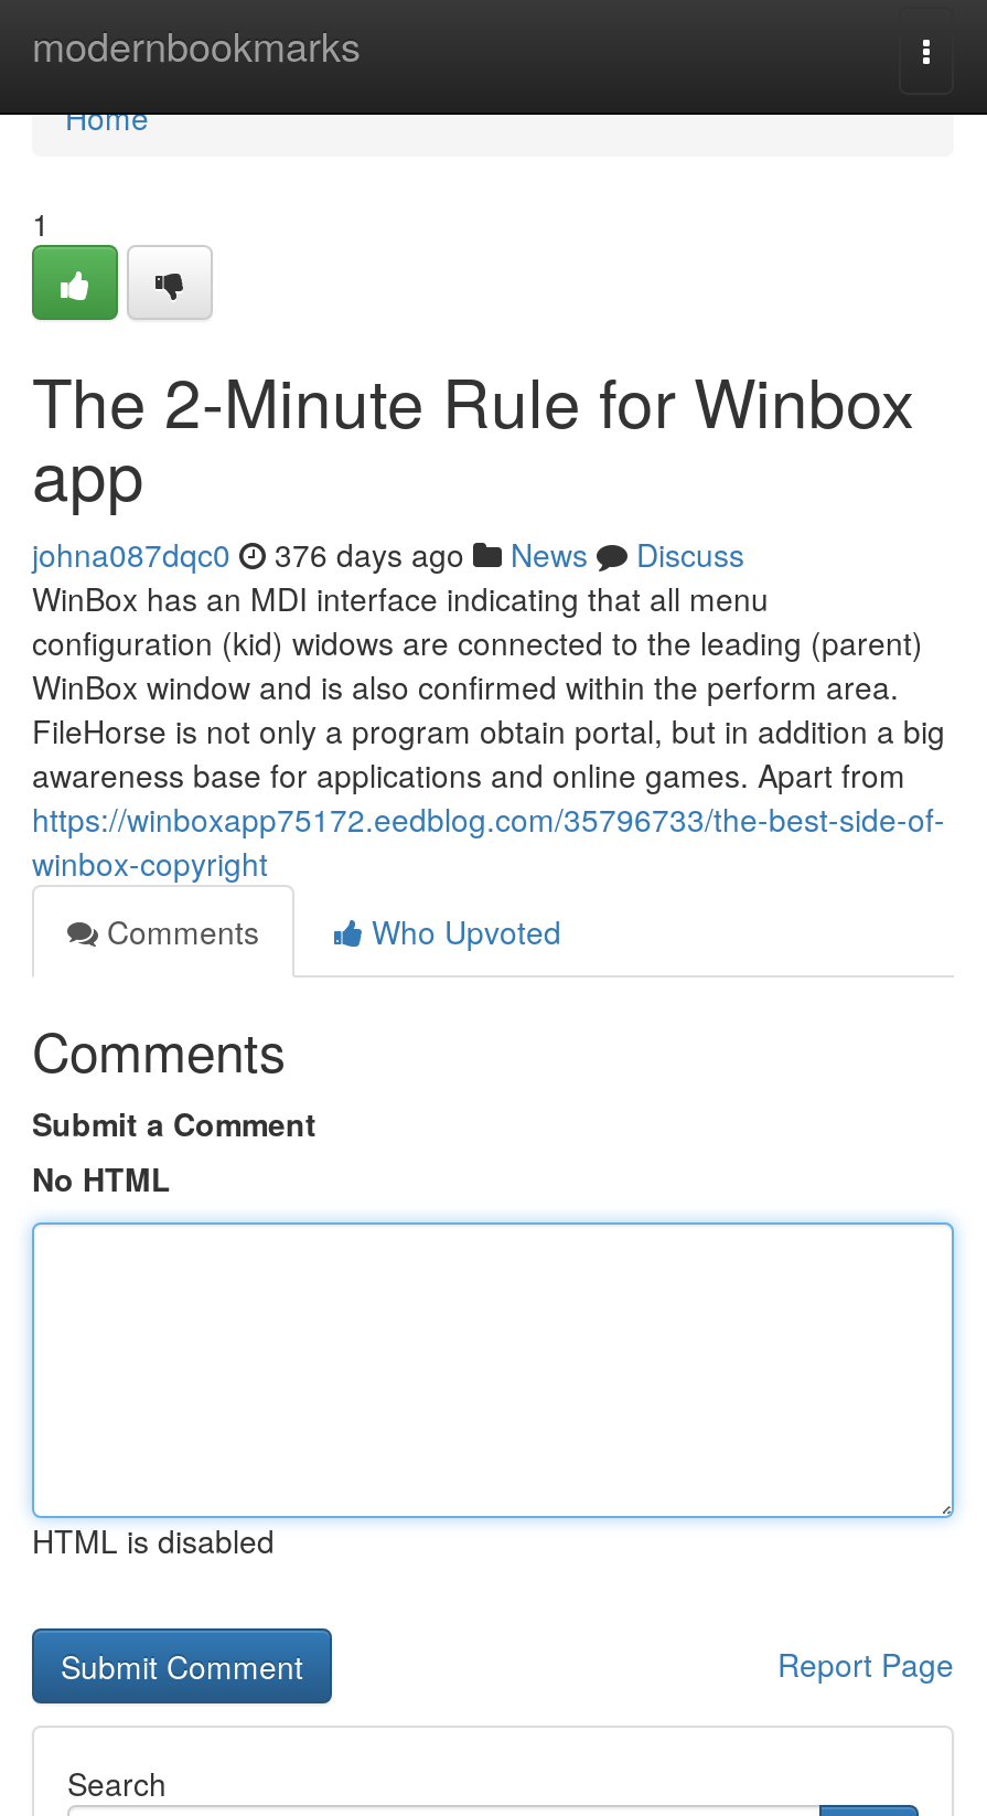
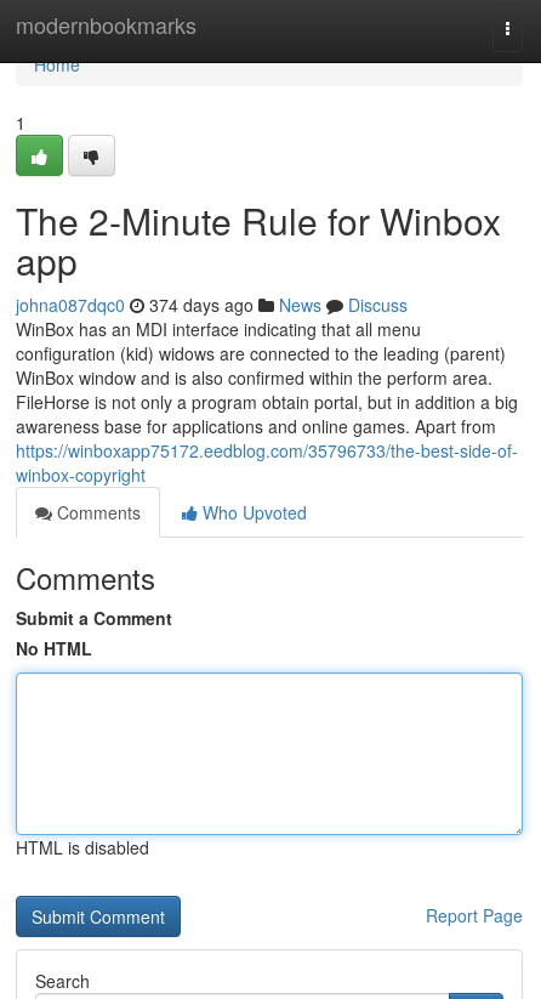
- johna087dqc0 376 days ago News Discuss
+ johna087dqc0 374 days ago News Discuss
